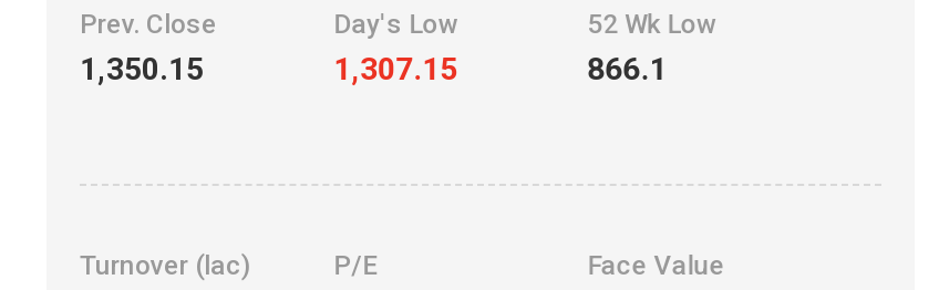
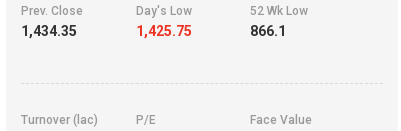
- 1,350.15
+ 1,434.35

- 1,307.15
+ 1,425.75
